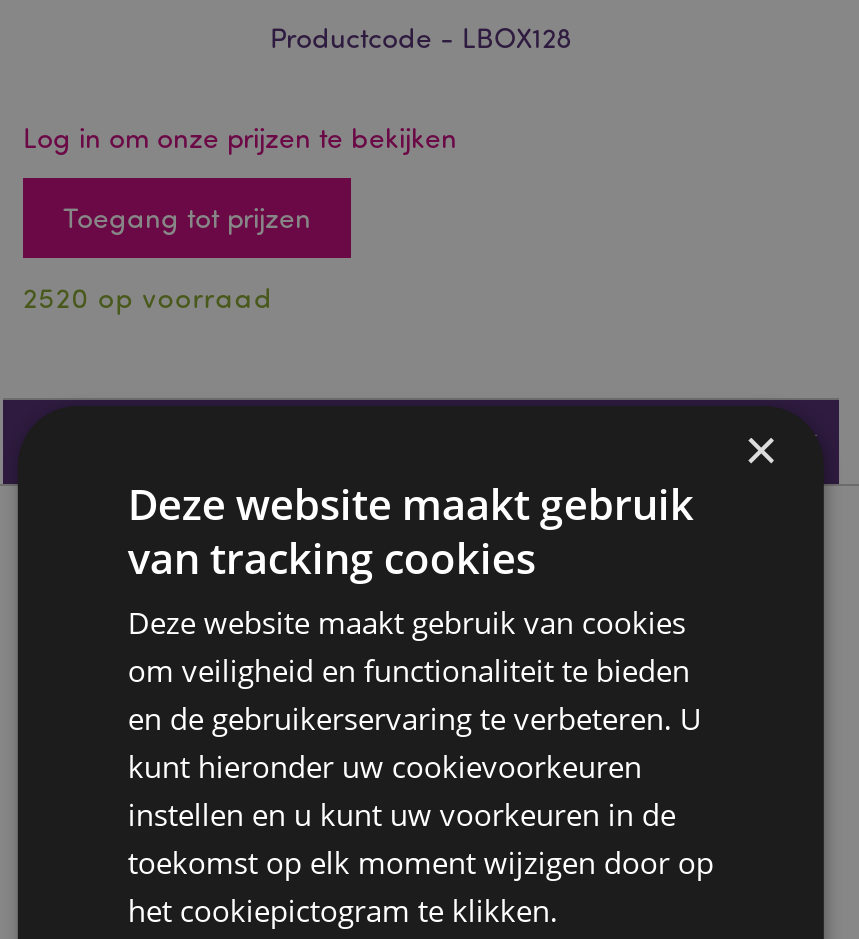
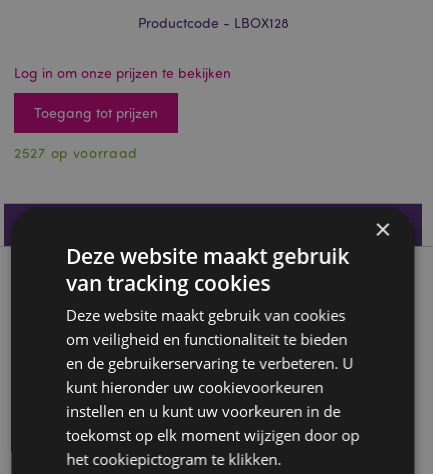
- 2520 op voorraad
+ 2527 op voorraad
